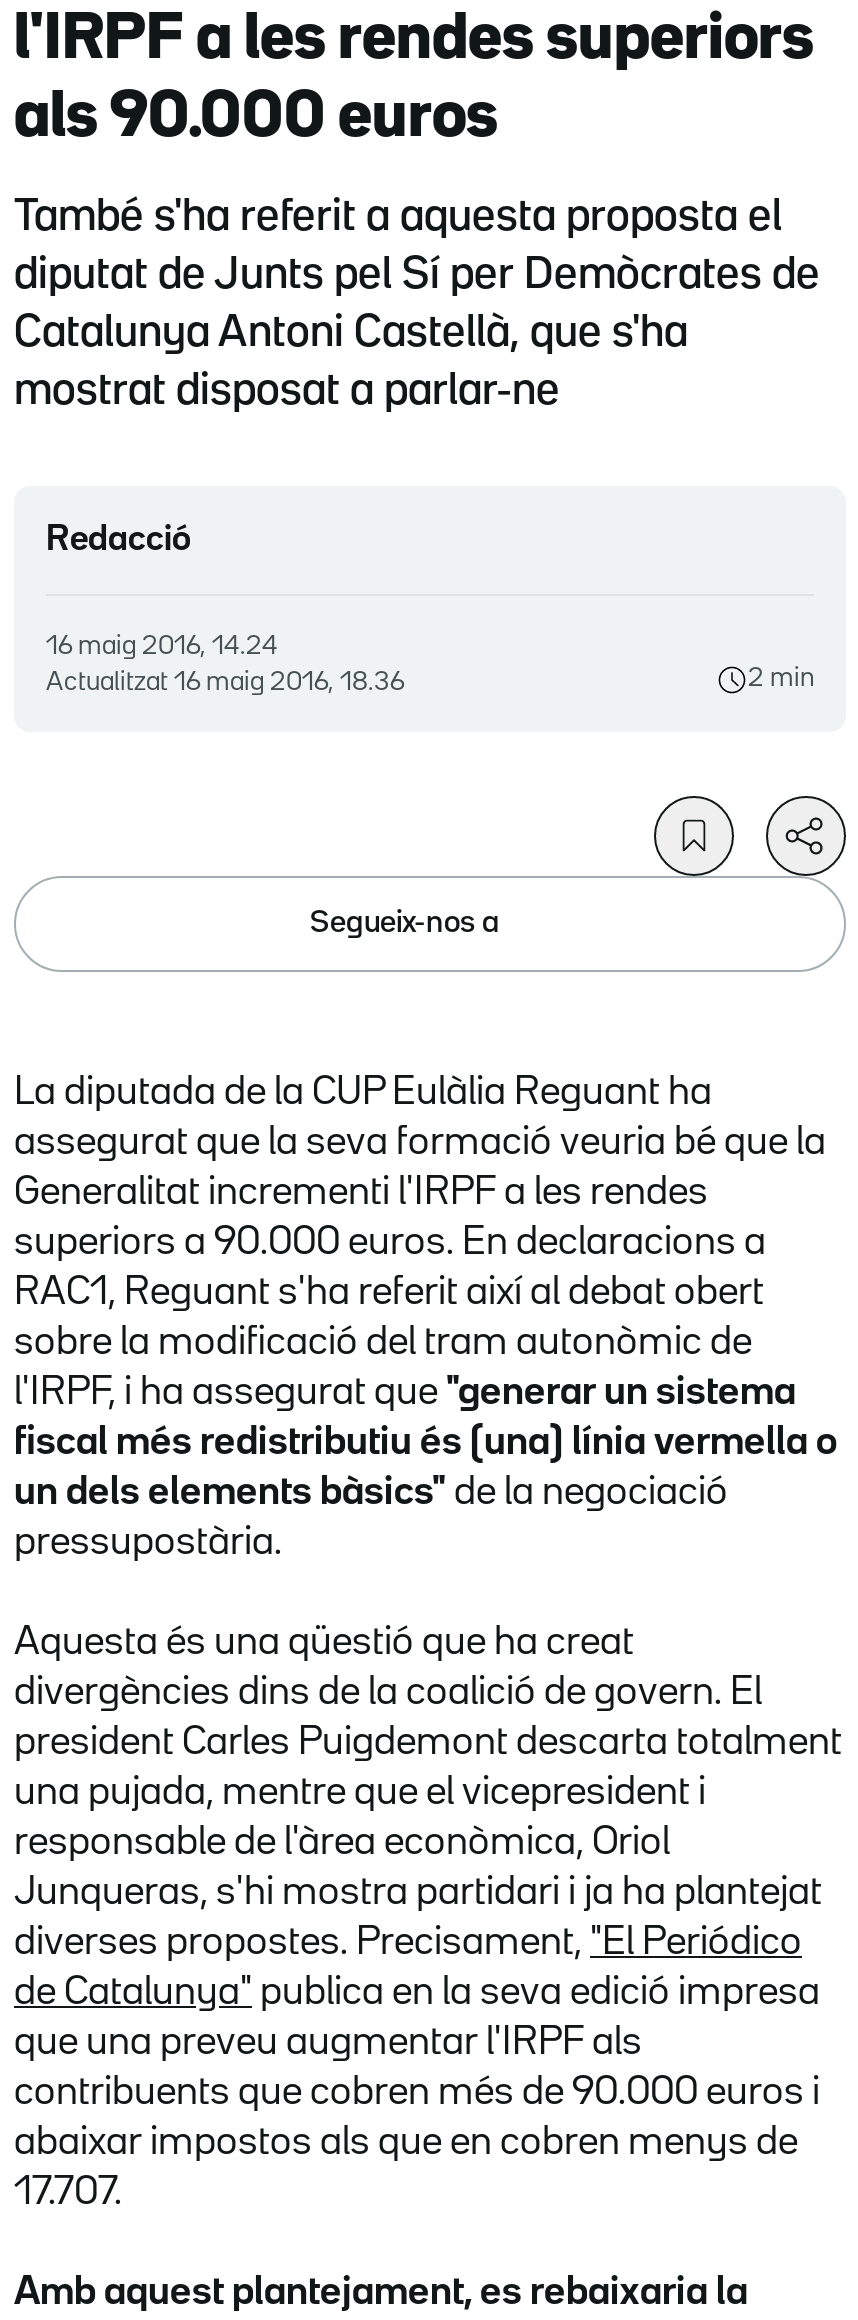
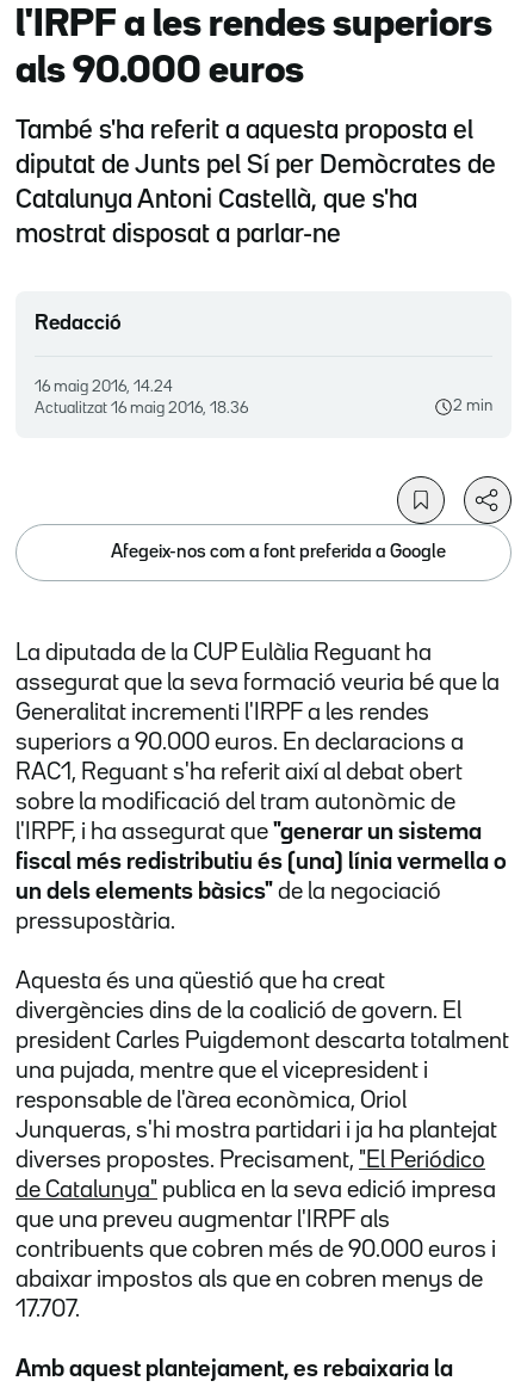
- Segueix-nos a
+ Afegeix-nos com a font preferida a Google
